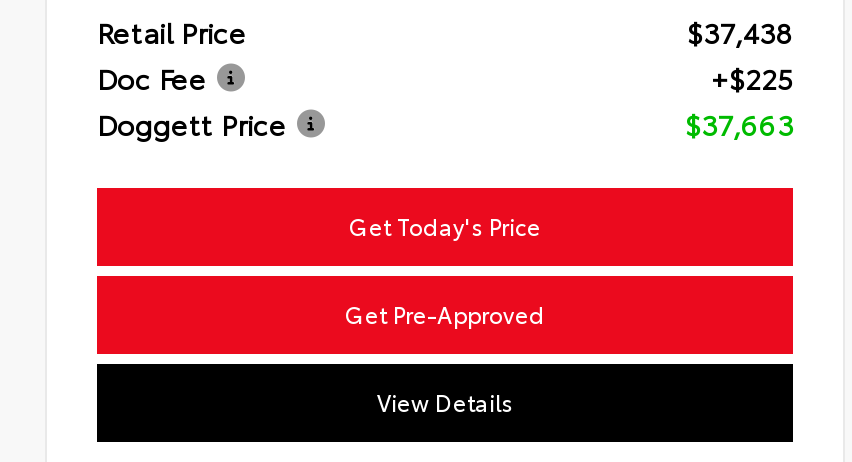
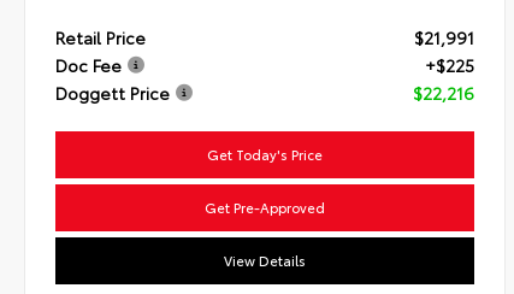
- $37,438
+ $21,991

- $37,663
+ $22,216
